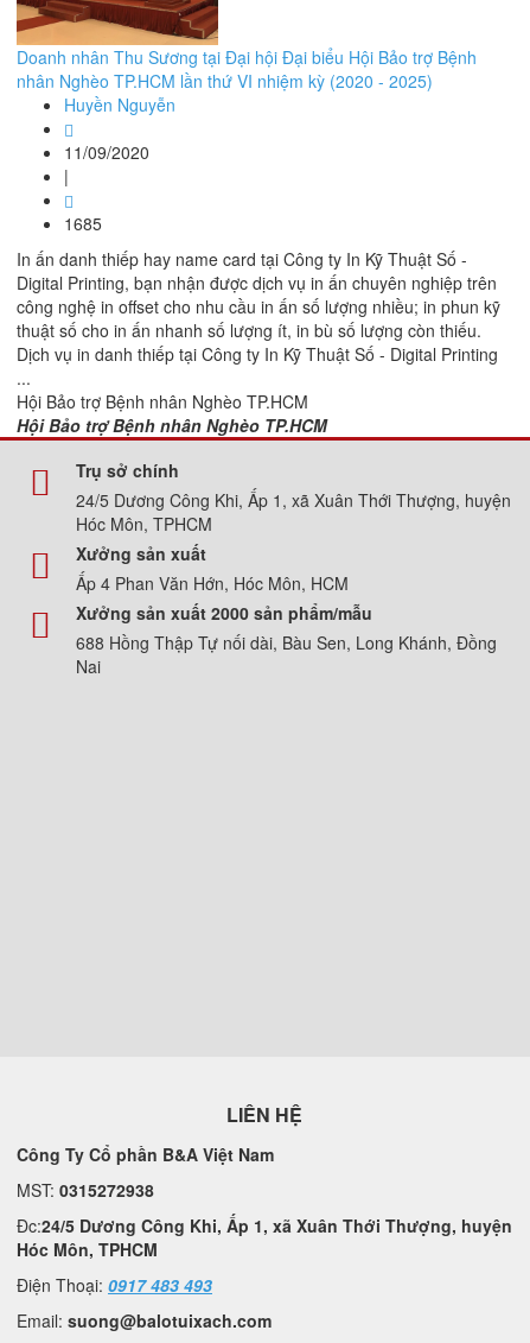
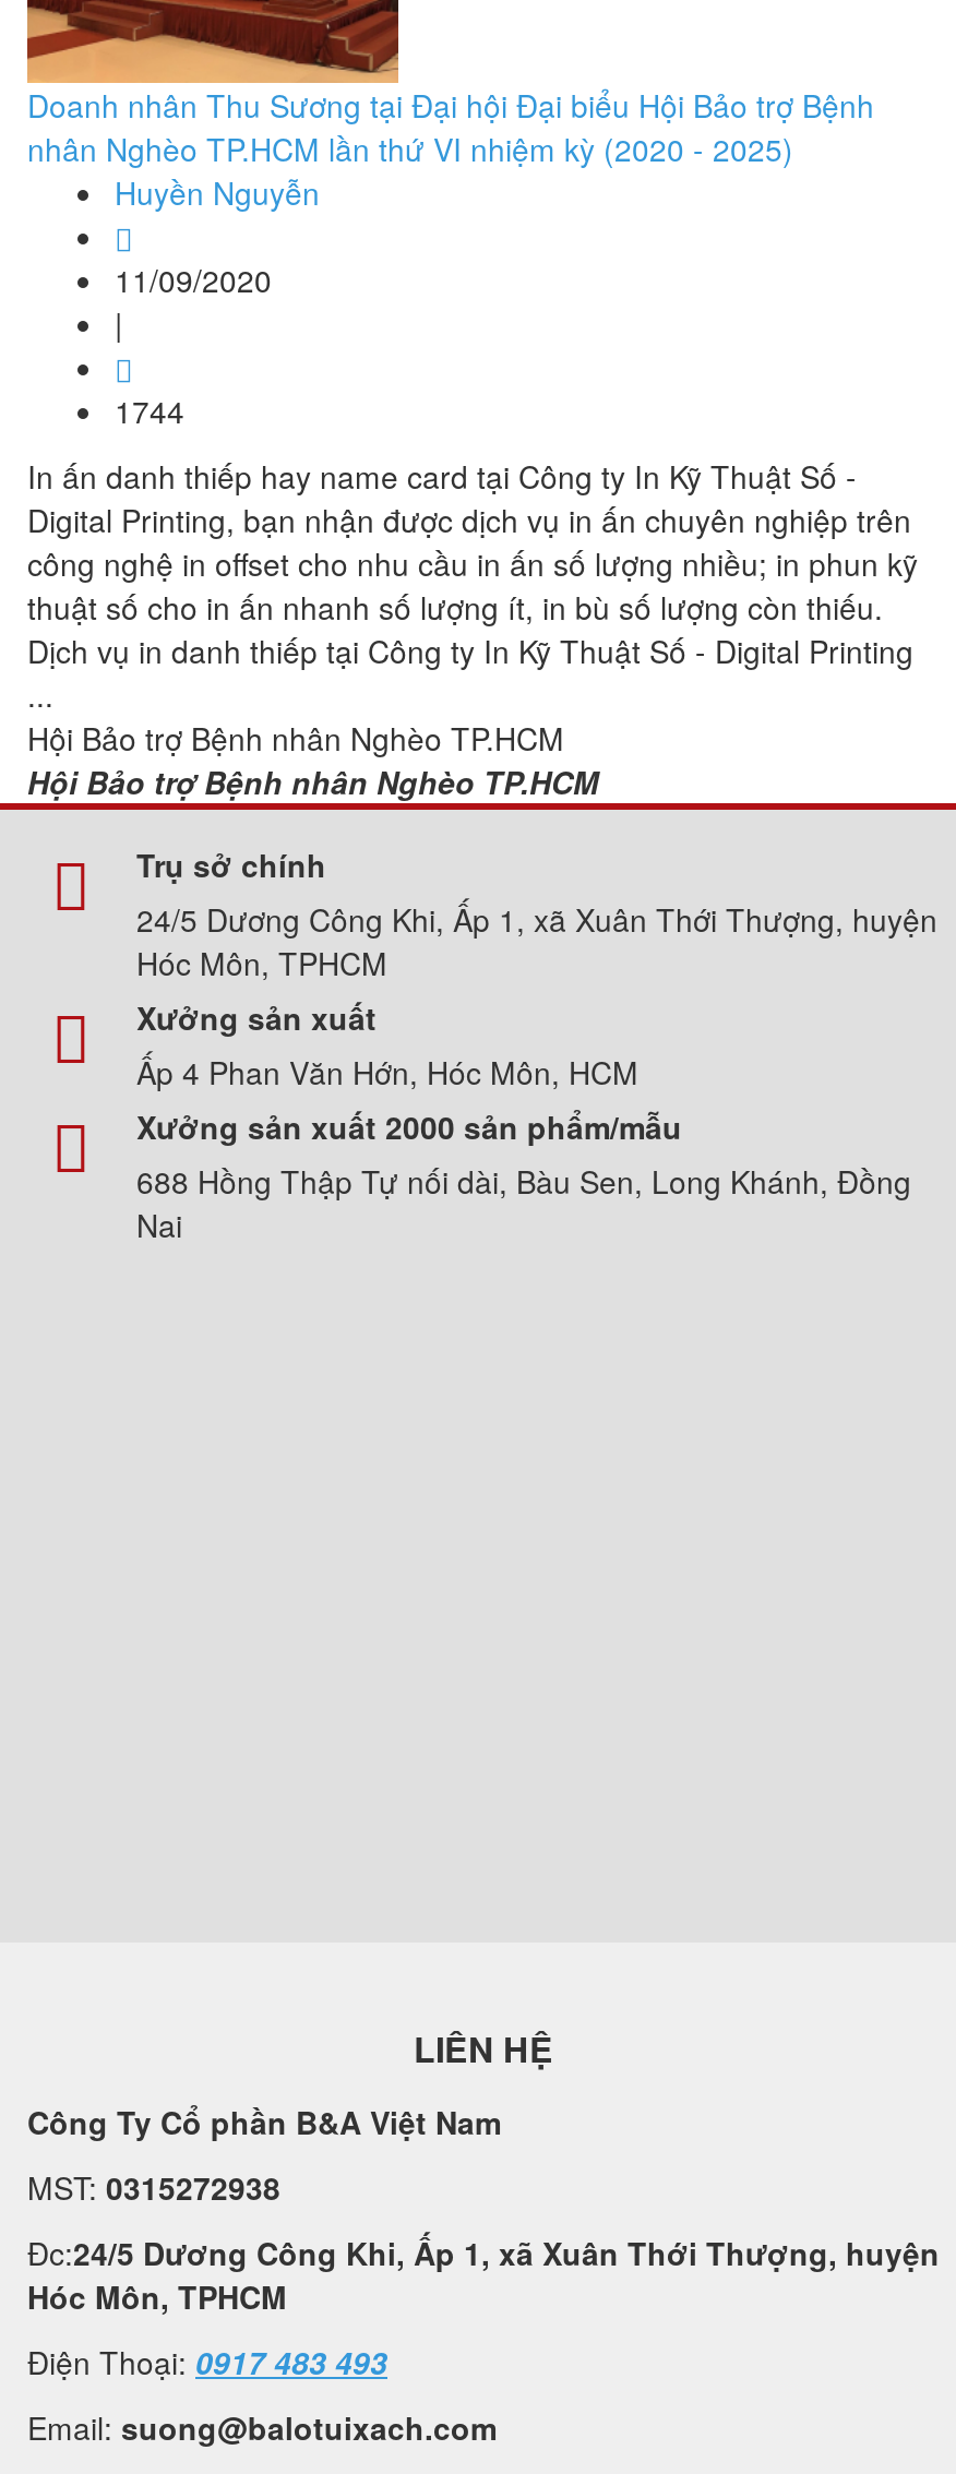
- 1685
+ 1744
